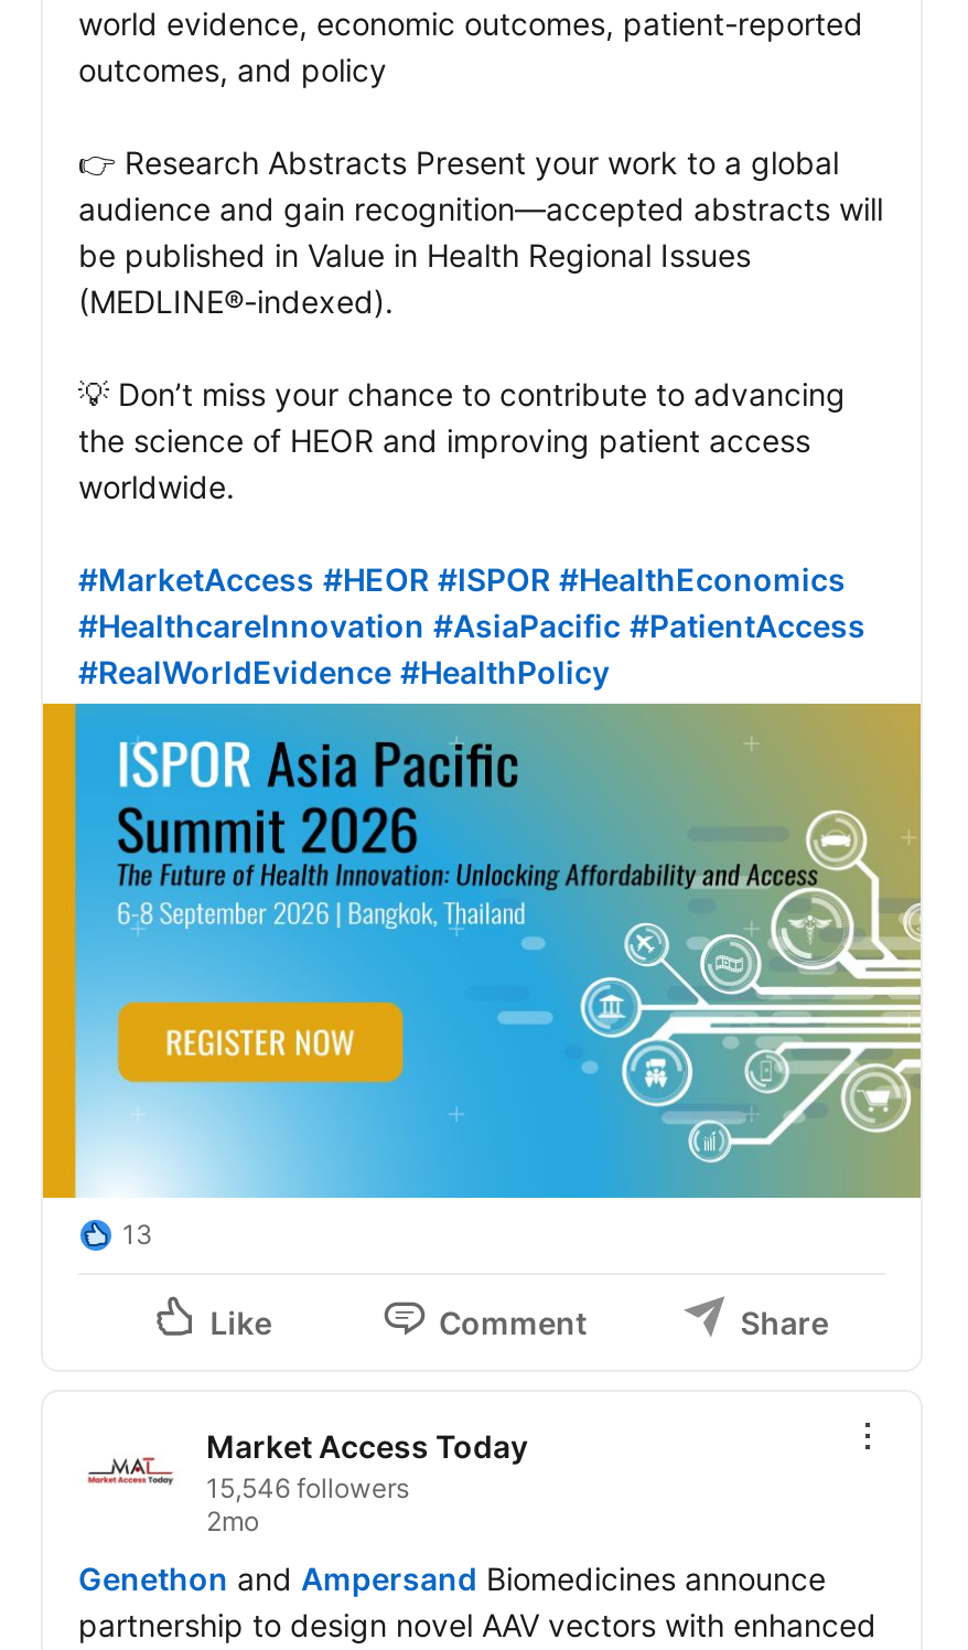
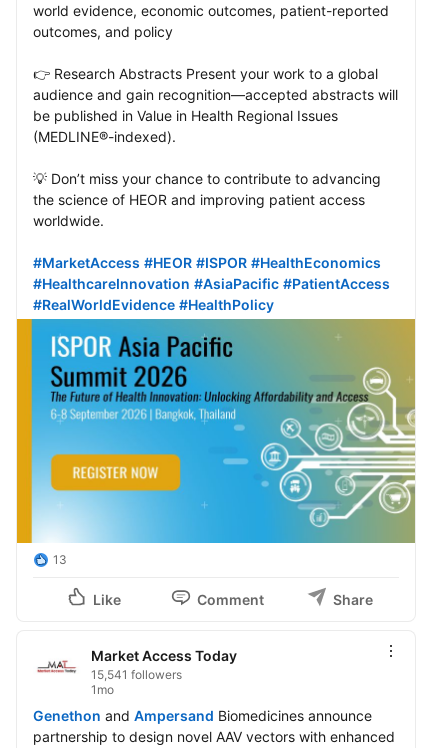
- 15,546 followers
- 2mo
+ 15,541 followers
+ 1mo
